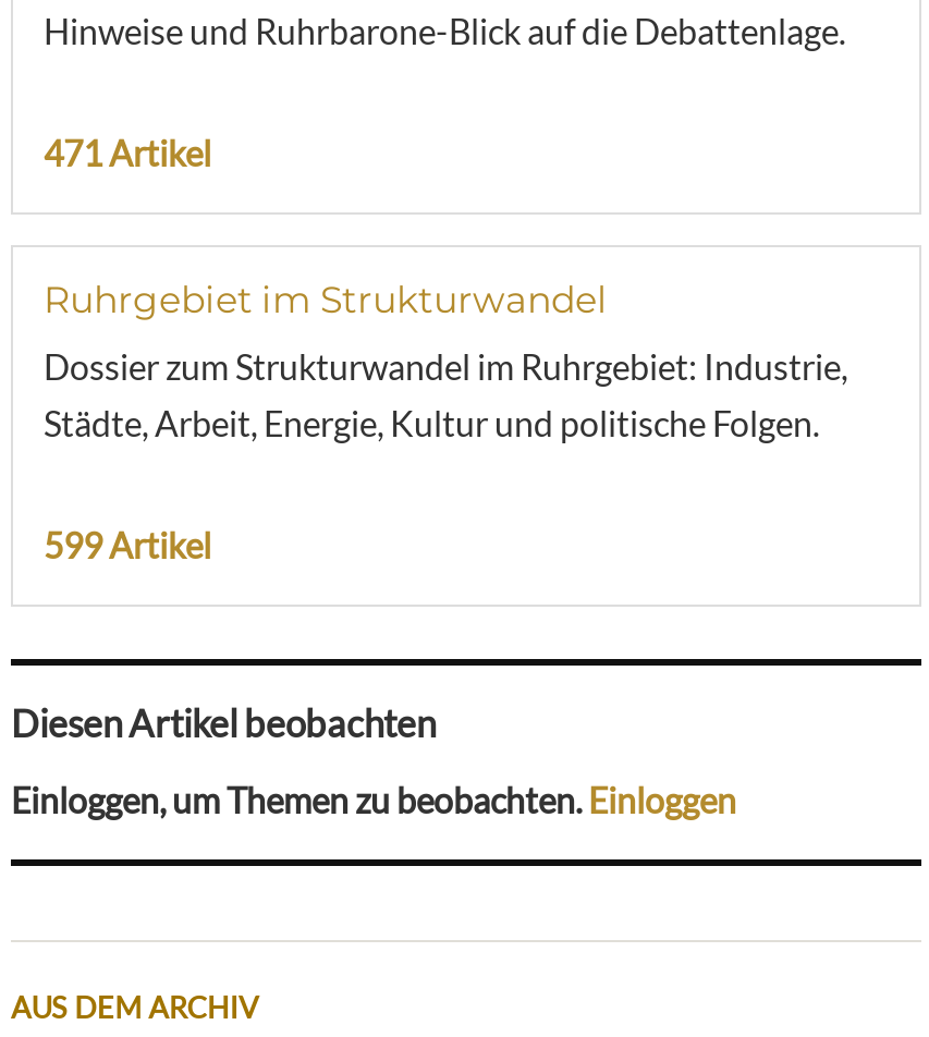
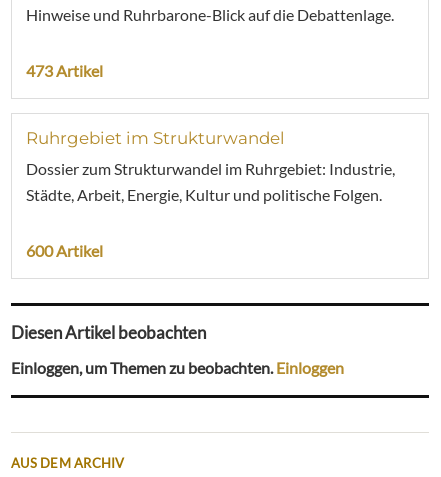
- 471 Artikel
+ 473 Artikel

- 599 Artikel
+ 600 Artikel
